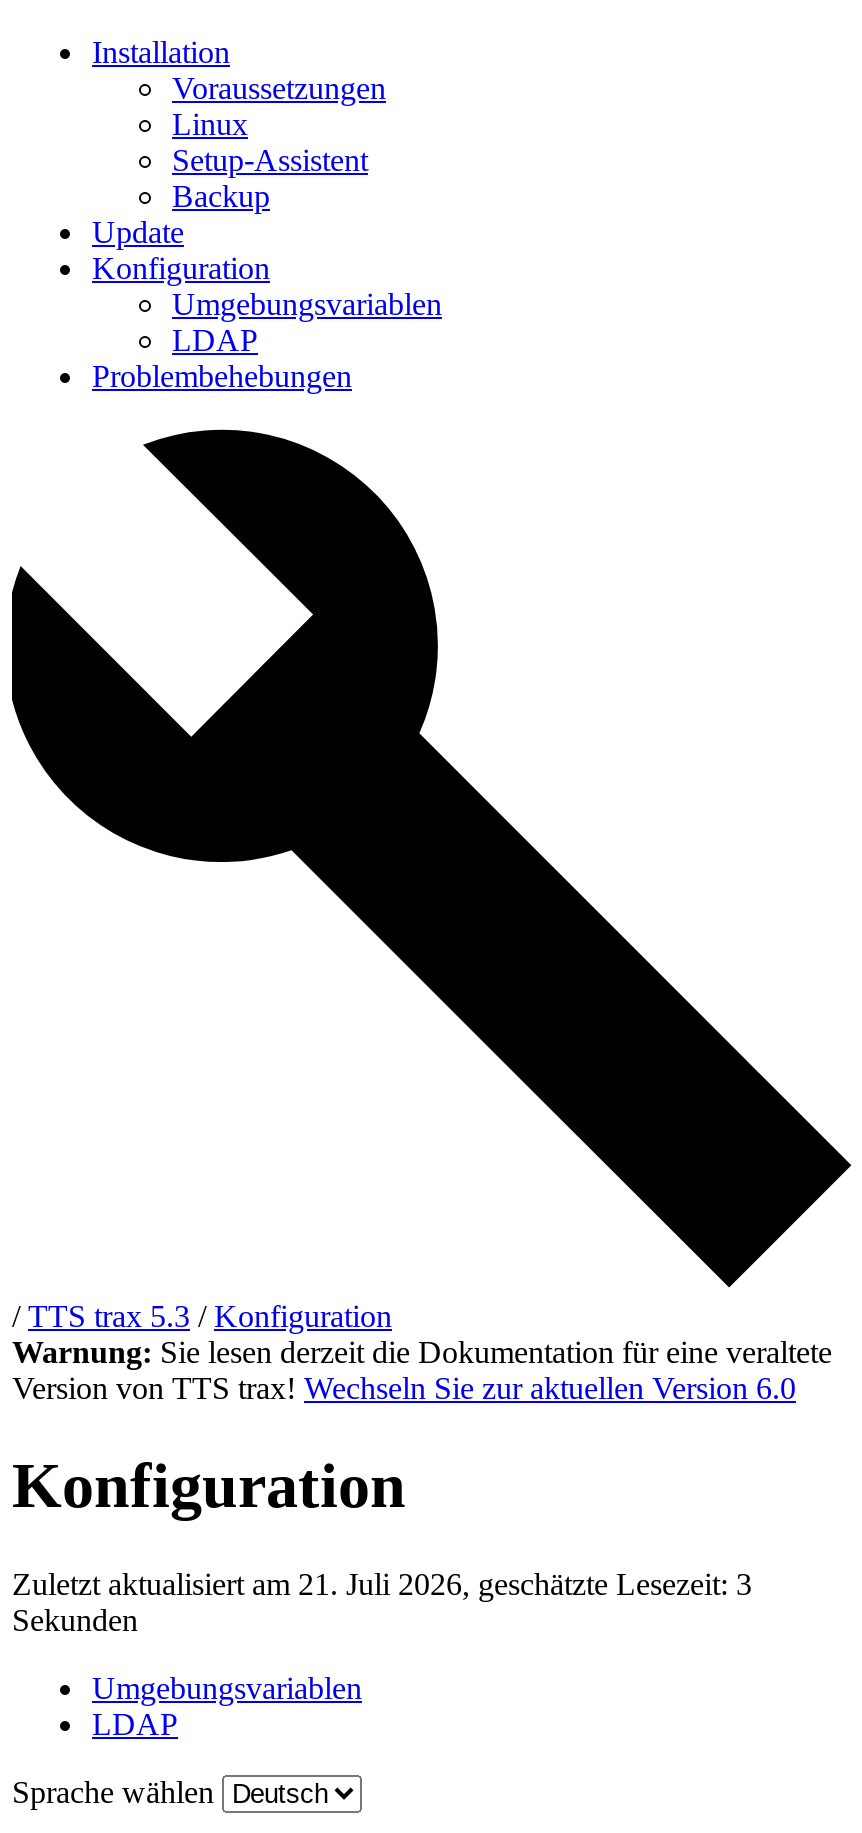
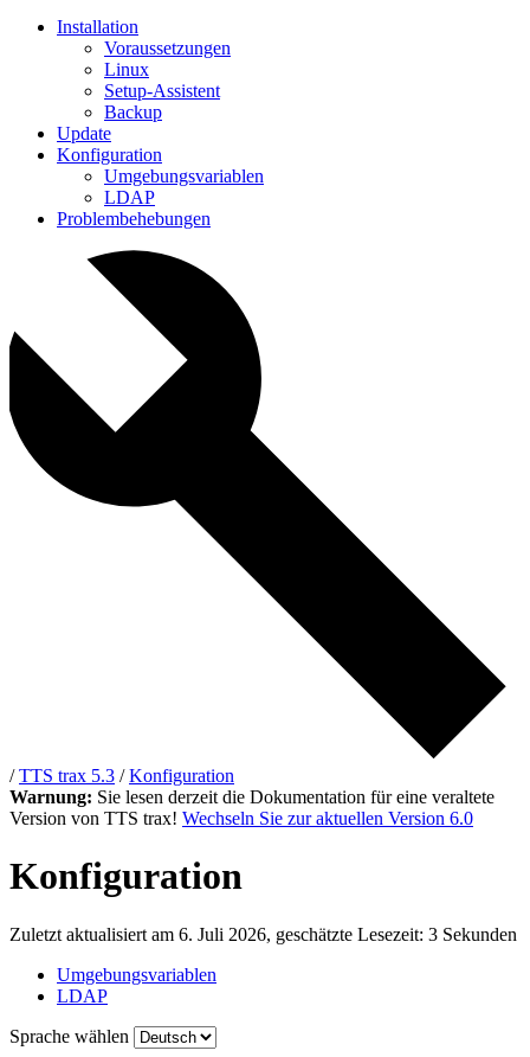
- Zuletzt aktualisiert am 21. Juli 2026, geschätzte Lesezeit: 3
- Sekunden
+ Zuletzt aktualisiert am 6. Juli 2026, geschätzte Lesezeit: 3 Sekunden
